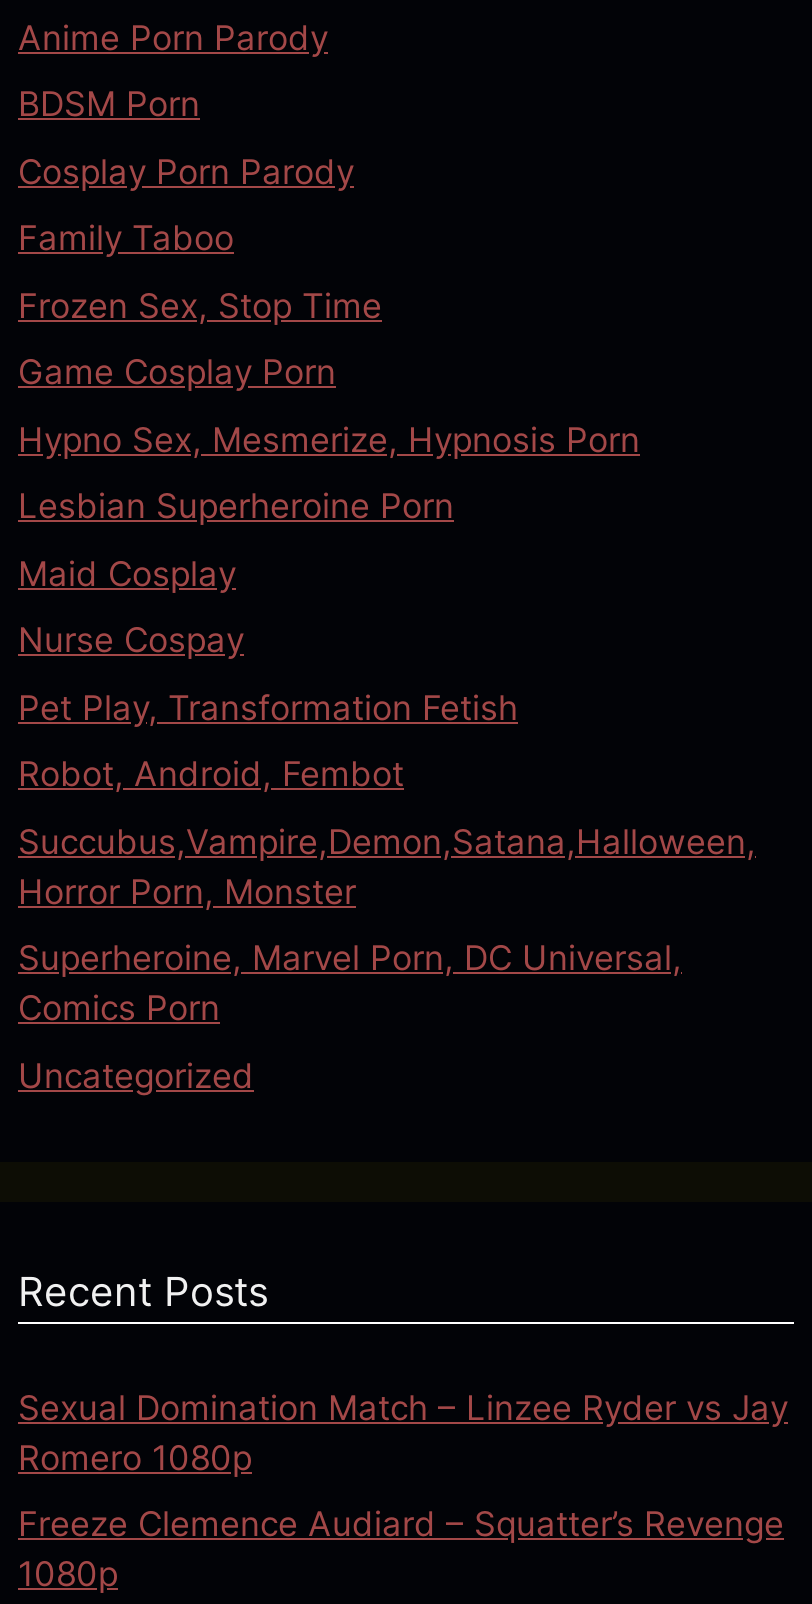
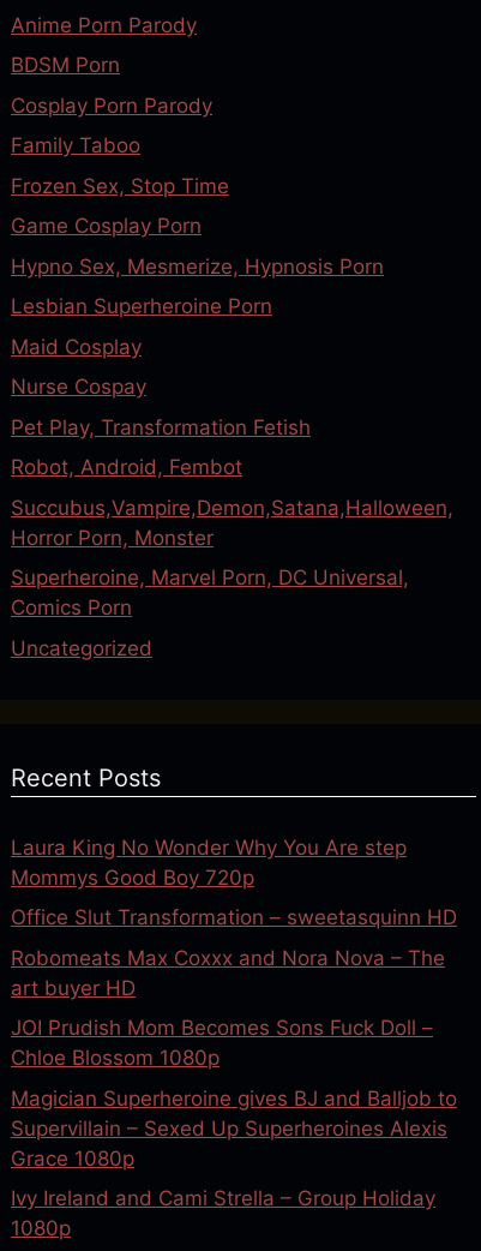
- Sexual Domination Match – Linzee Ryder vs Jay
- Romero 1080p
- Freeze Clemence Audiard – Squatter’s Revenge
+ Laura King No Wonder Why You Are step
+ Mommys Good Boy 720p
+ Office Slut Transformation – sweetasquinn HD
+ Robomeats Max Coxxx and Nora Nova – The
+ art buyer HD
+ JOI Prudish Mom Becomes Sons Fuck Doll –
+ Chloe Blossom 1080p
+ Magician Superheroine gives BJ and Balljob to
+ Supervillain – Sexed Up Superheroines Alexis
+ Grace 1080p
+ Ivy Ireland and Cami Strella – Group Holiday
